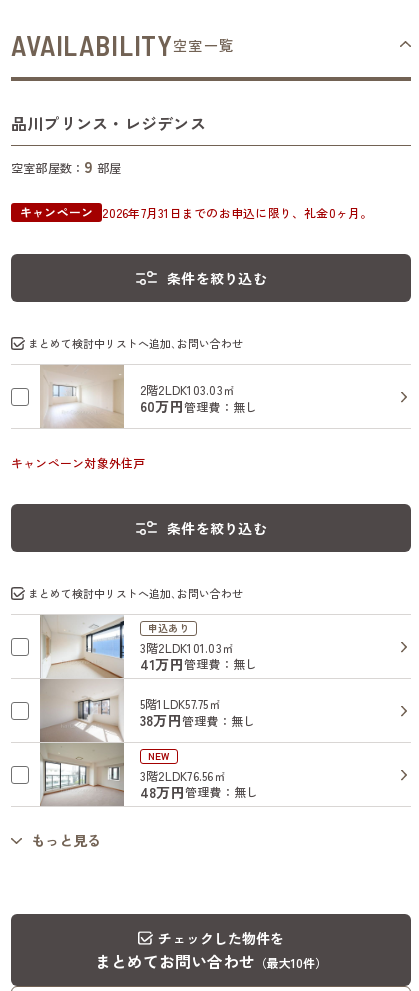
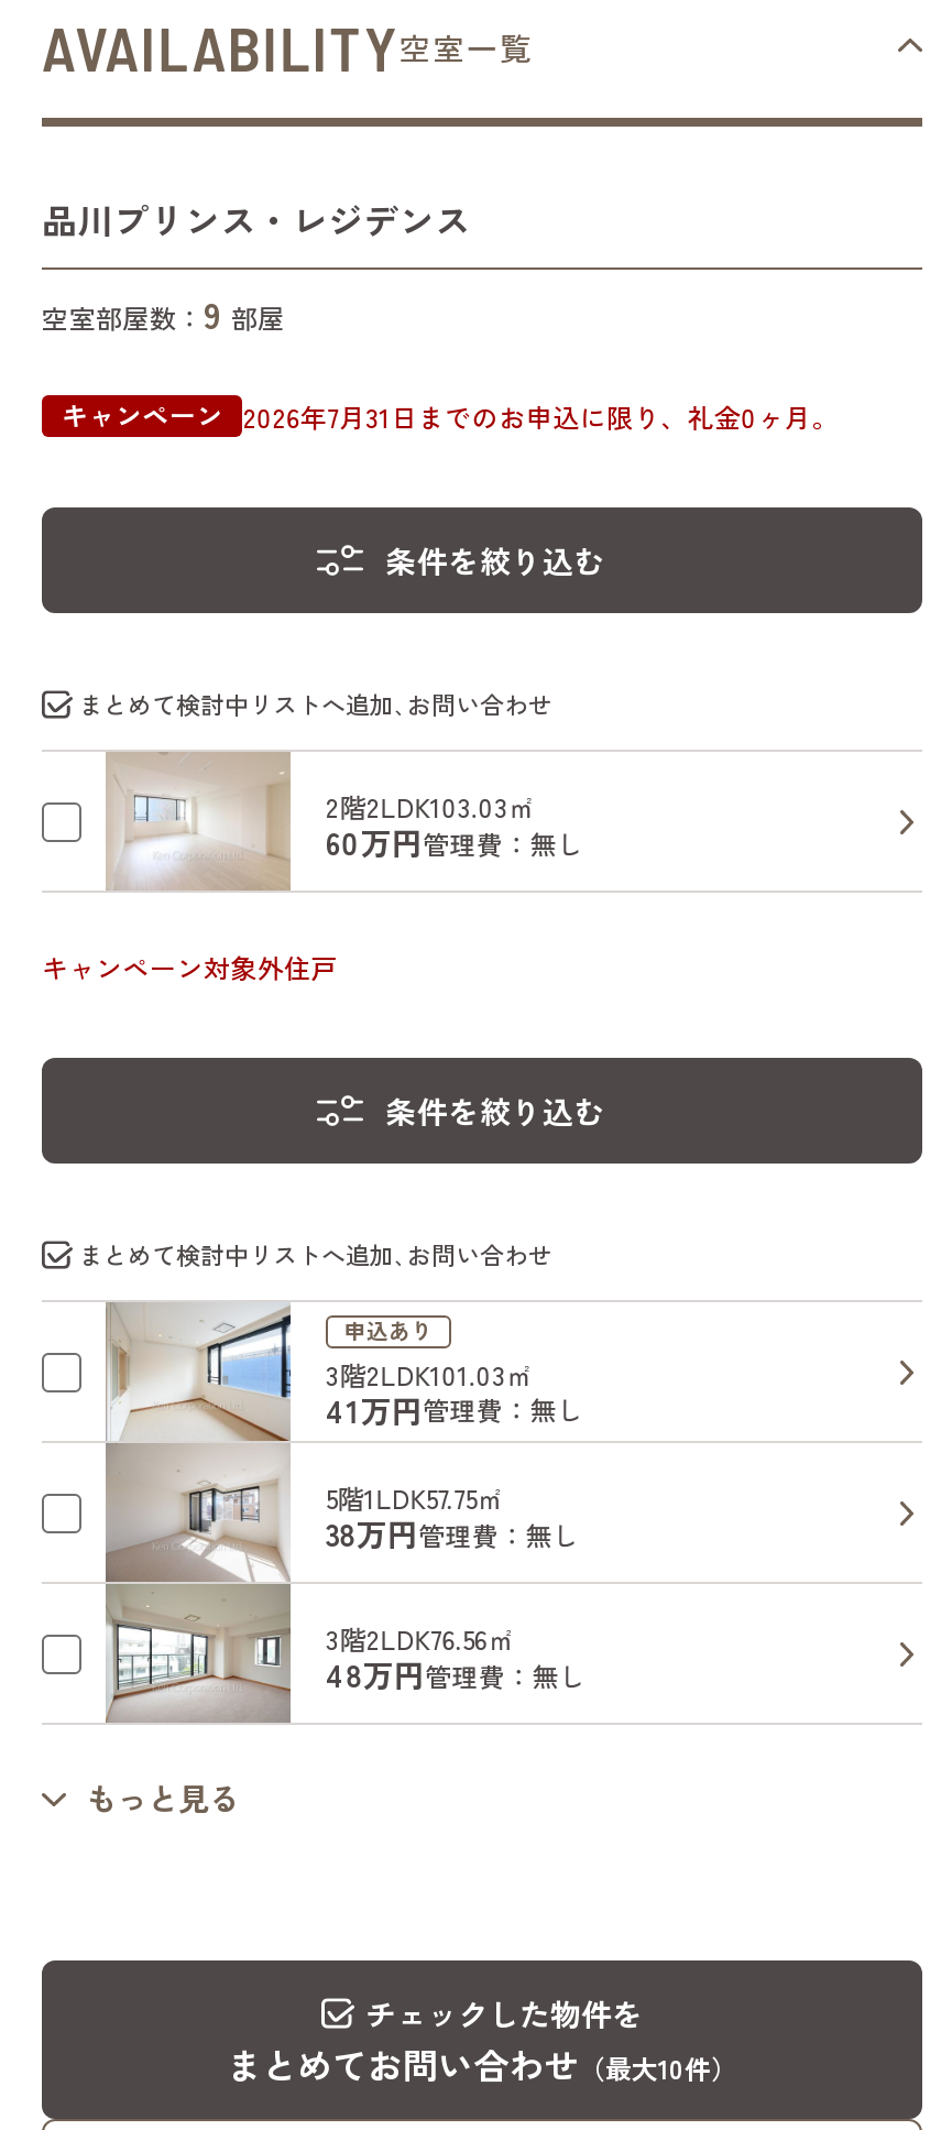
- NEW
